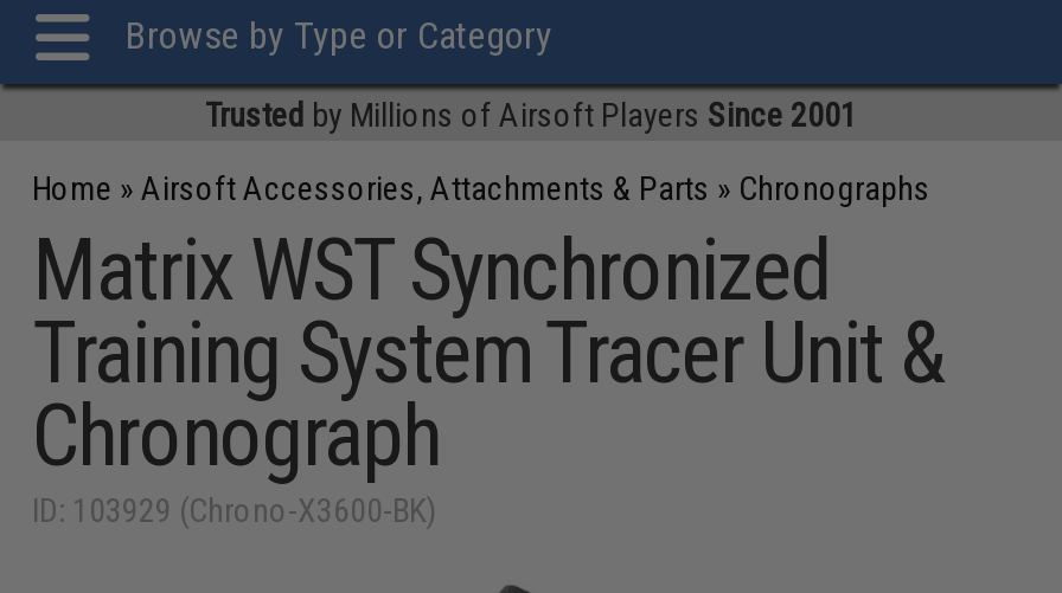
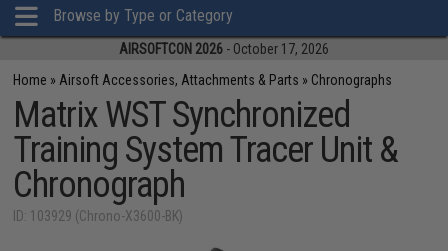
- Trusted by Millions of Airsoft Players Since 2001
+ AIRSOFTCON 2026 - October 17, 2026
